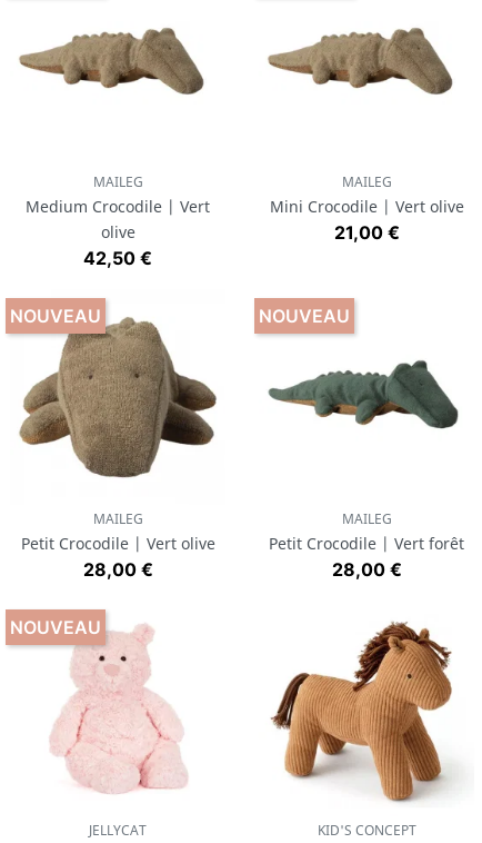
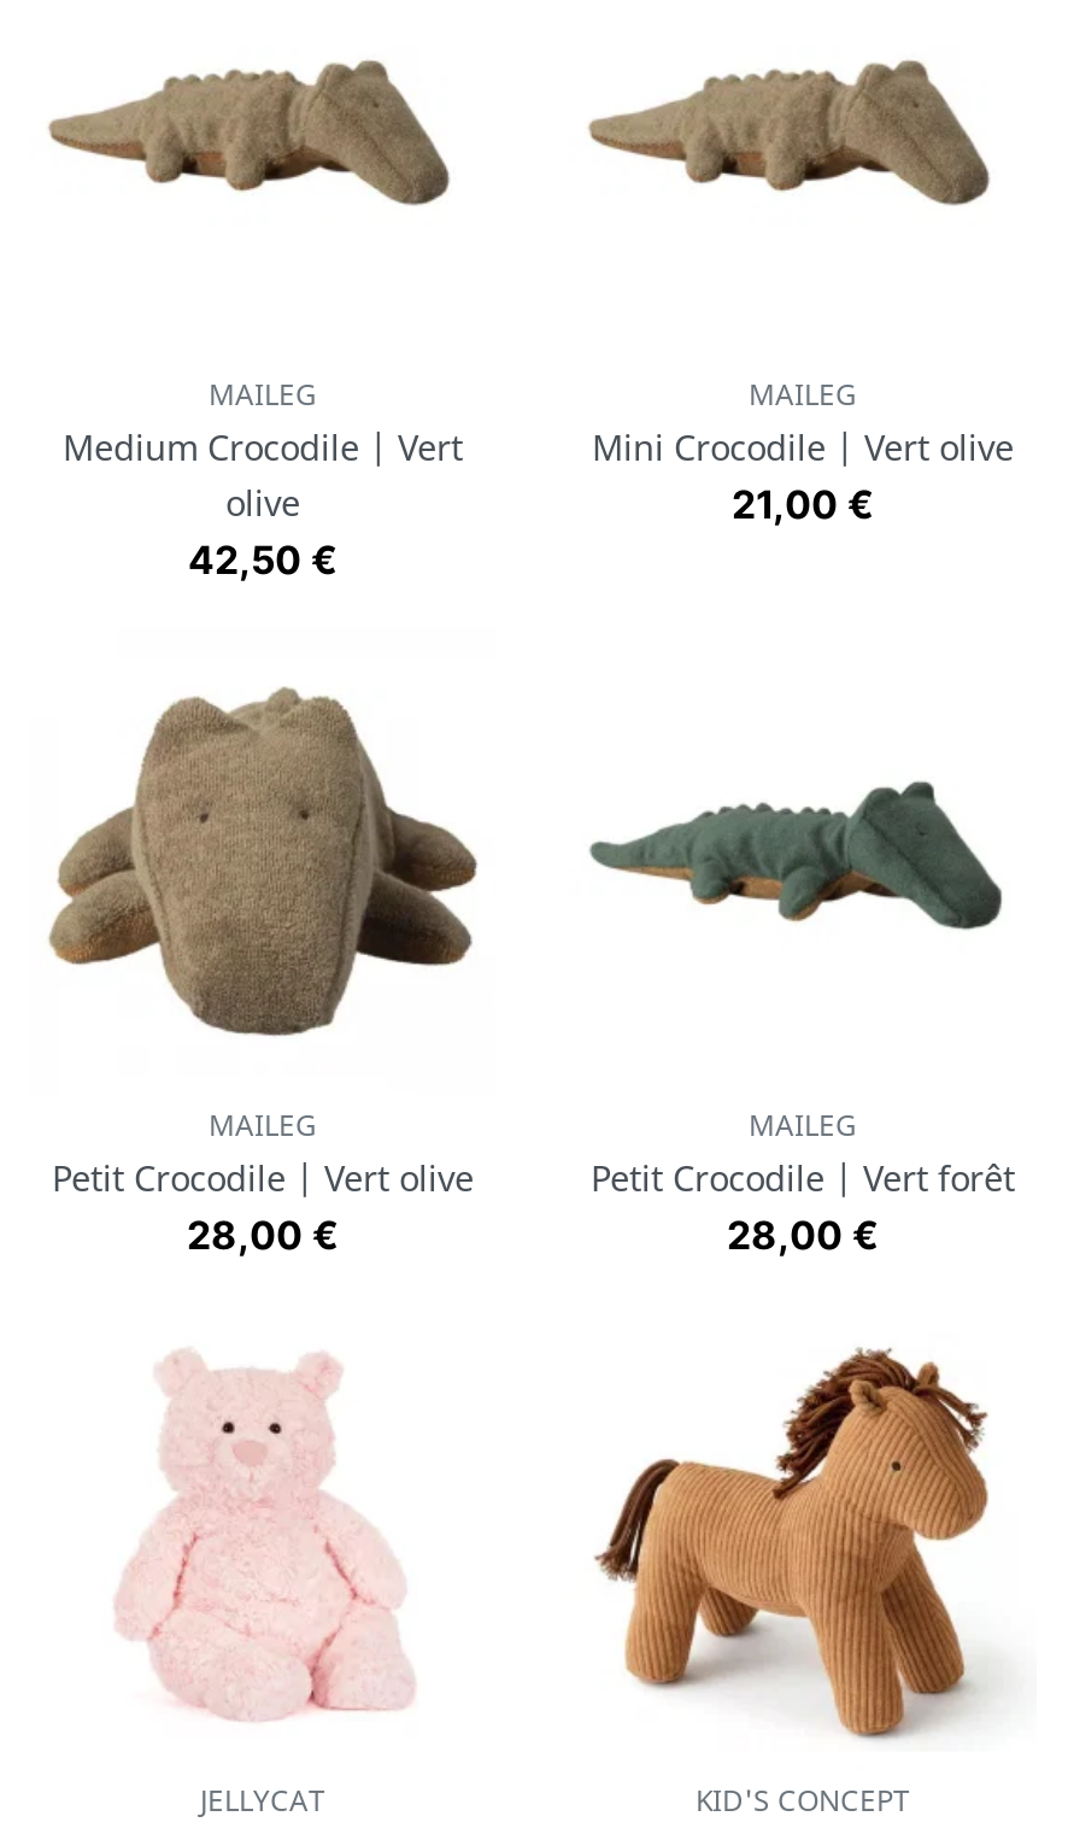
- NOUVEAU

- NOUVEAU

- NOUVEAU
